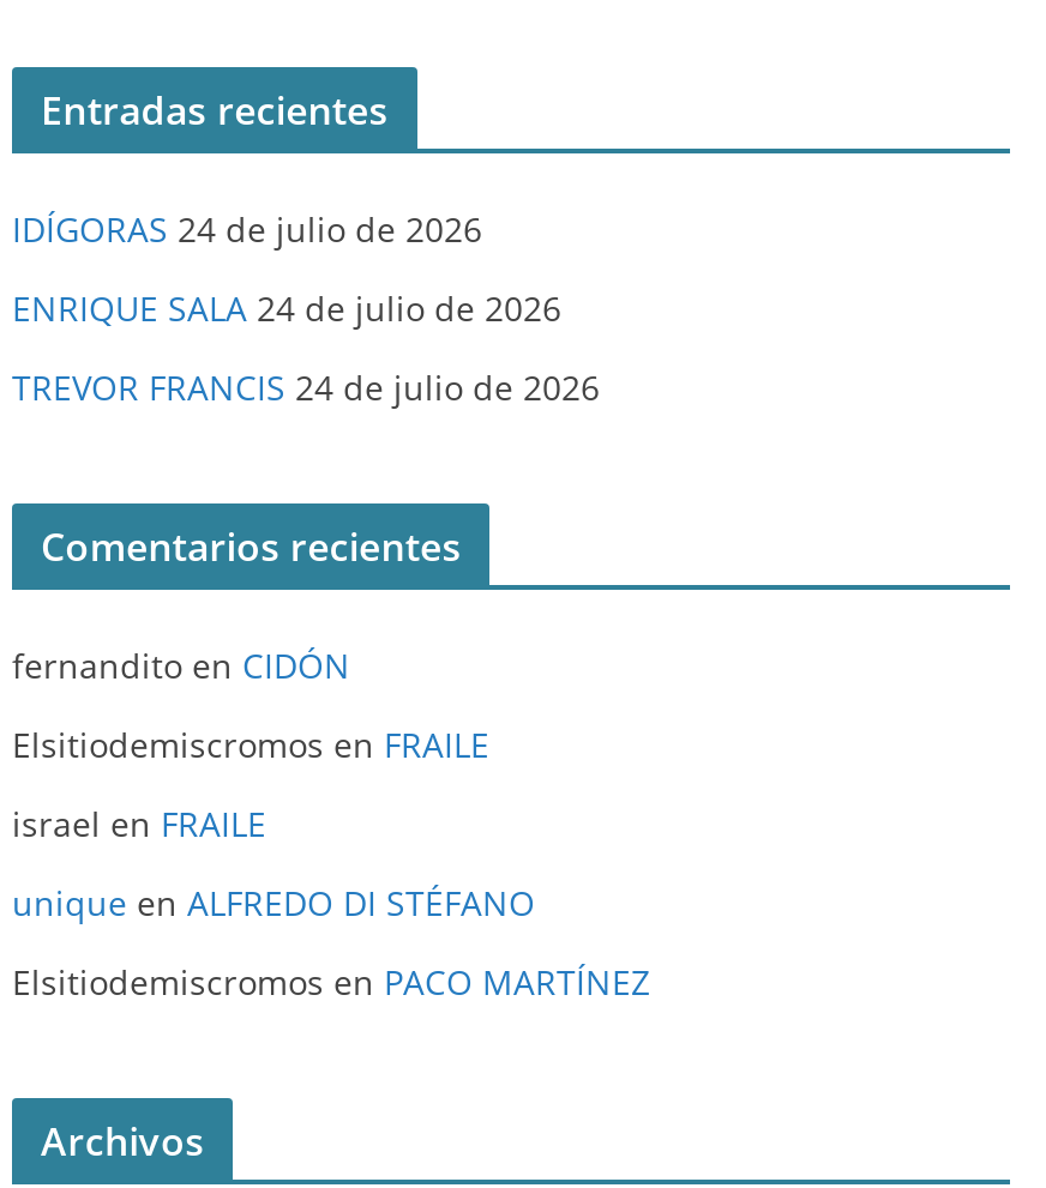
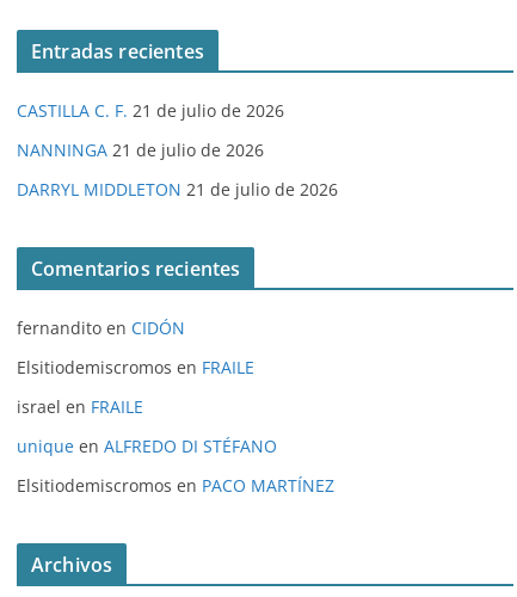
- IDÍGORAS 24 de julio de 2026
+ CASTILLA C. F. 21 de julio de 2026

- ENRIQUE SALA 24 de julio de 2026
+ NANNINGA 21 de julio de 2026

- TREVOR FRANCIS 24 de julio de 2026
+ DARRYL MIDDLETON 21 de julio de 2026
